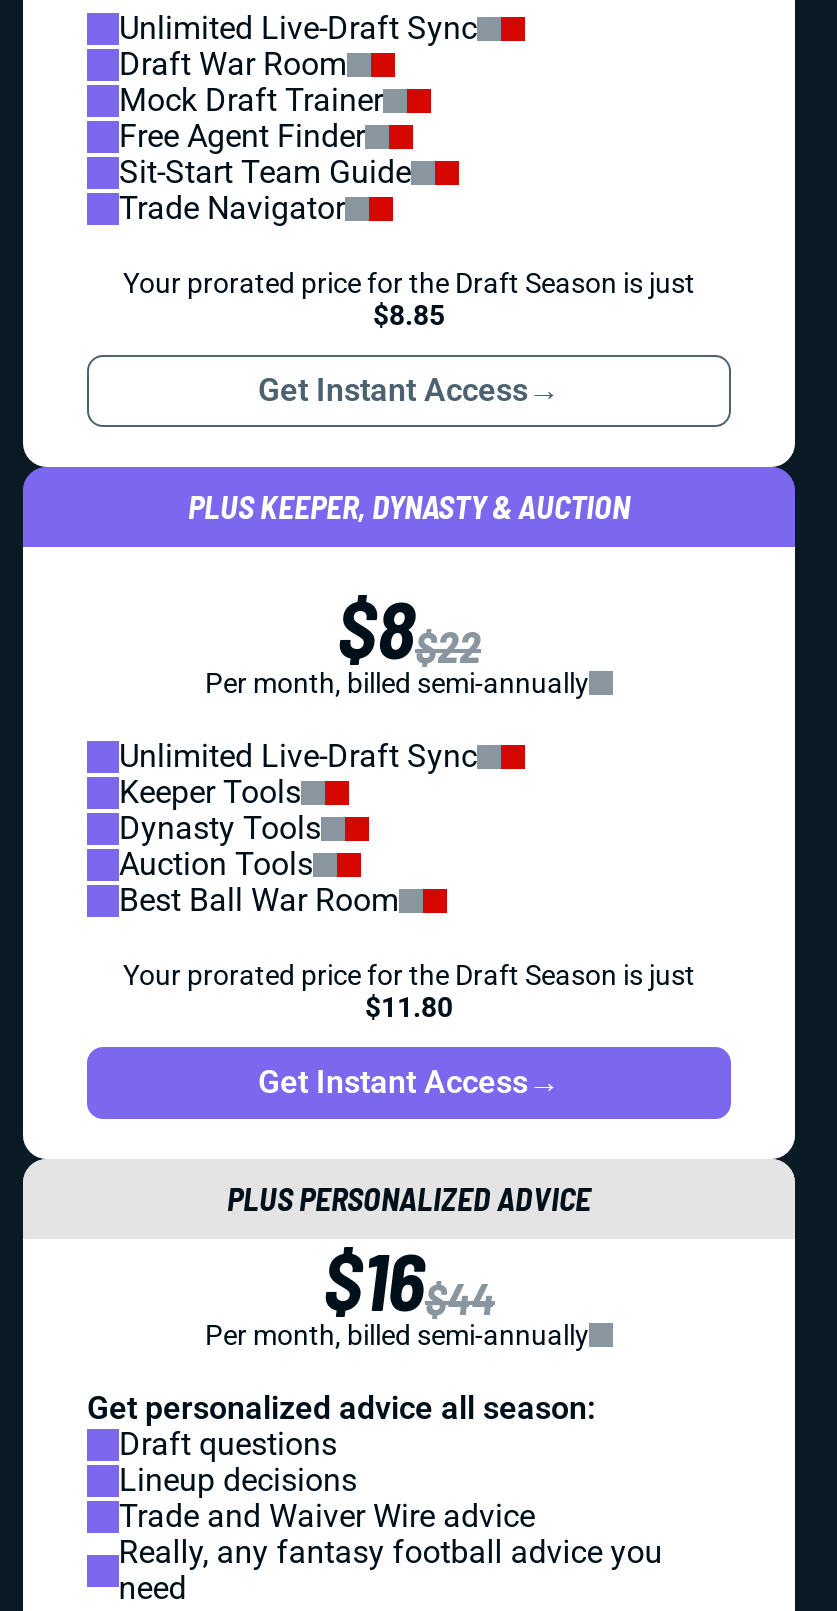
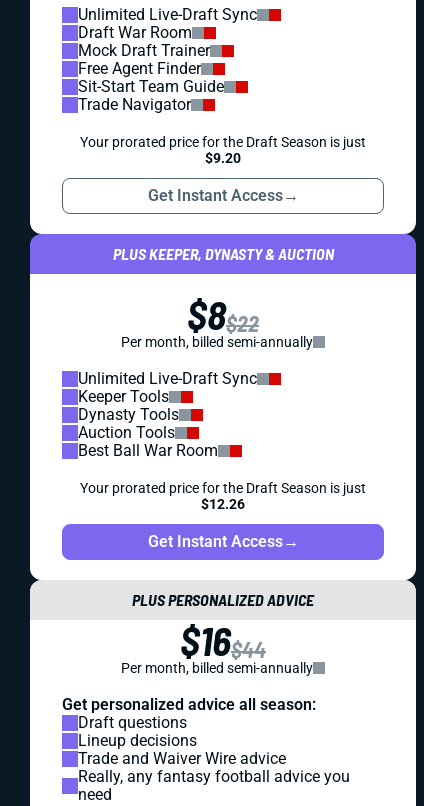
- $8.85
+ $9.20

- $11.80
+ $12.26
